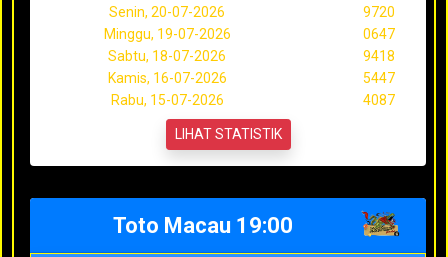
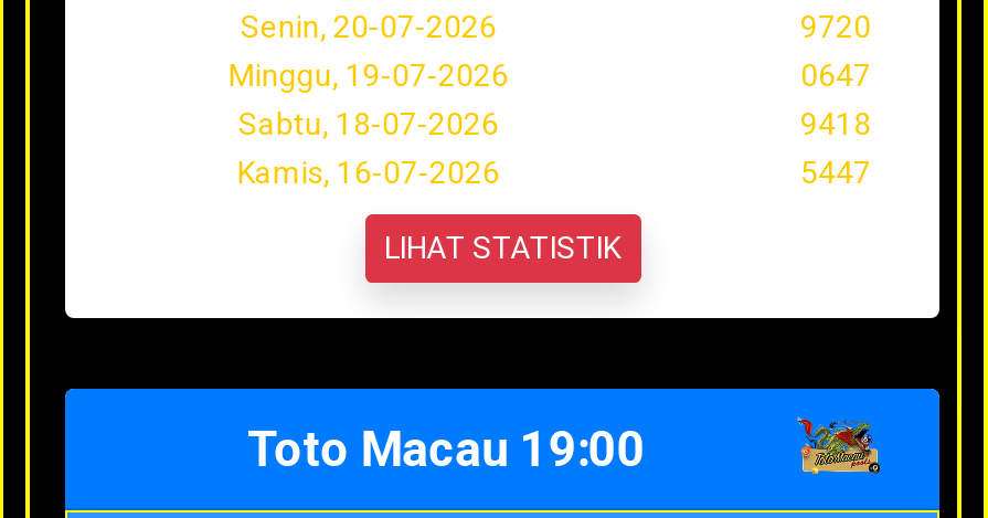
- Rabu, 15-07-2026
- 4087
